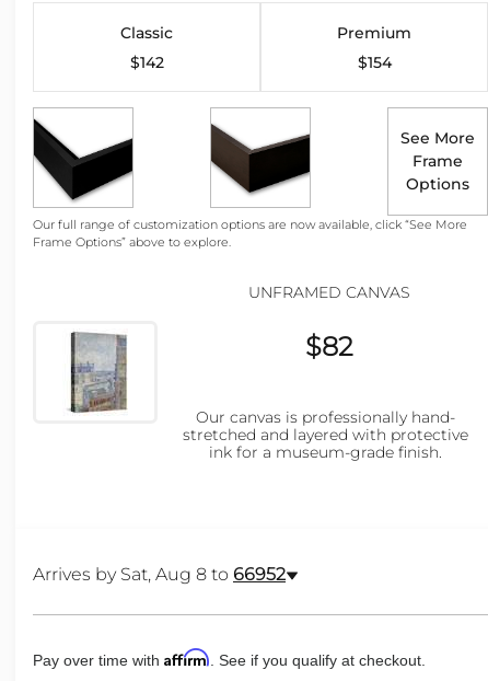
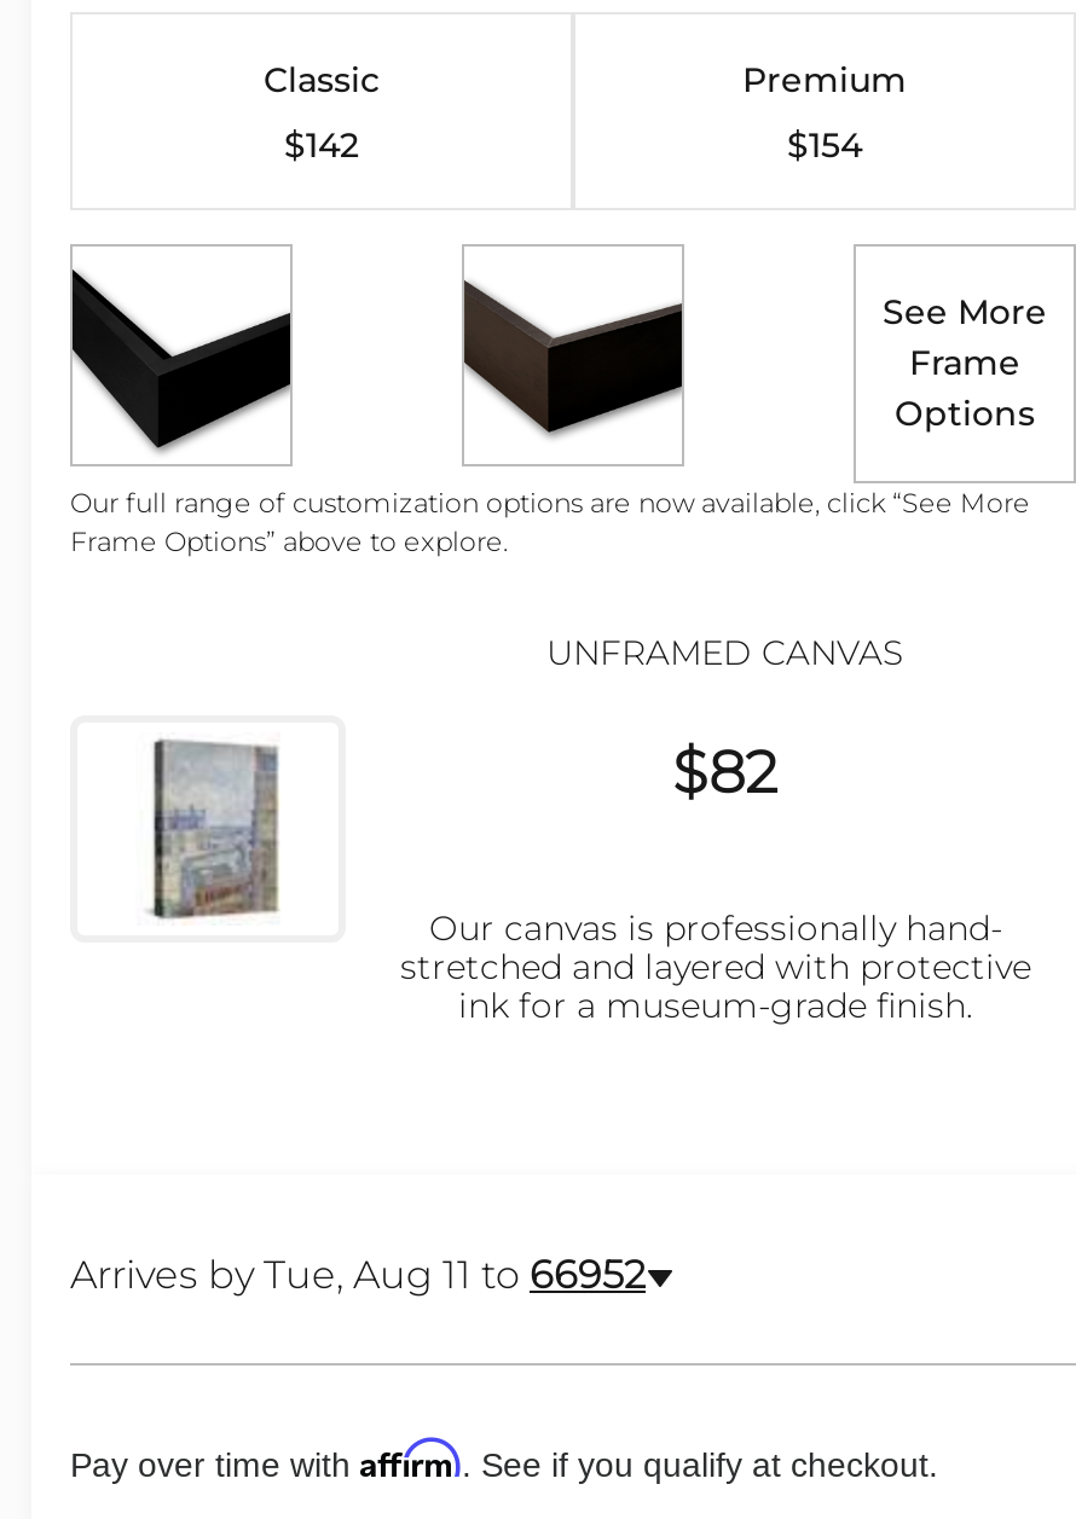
- Arrives by Sat, Aug 8 to 66952
+ Arrives by Tue, Aug 11 to 66952
